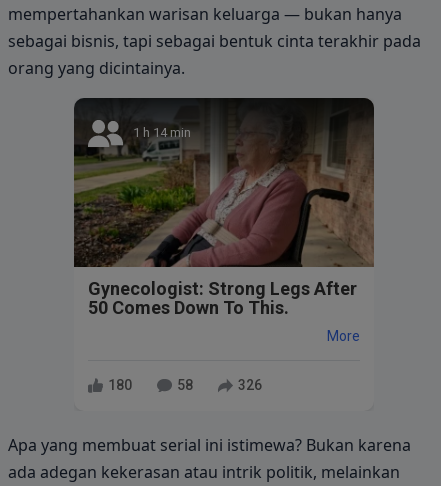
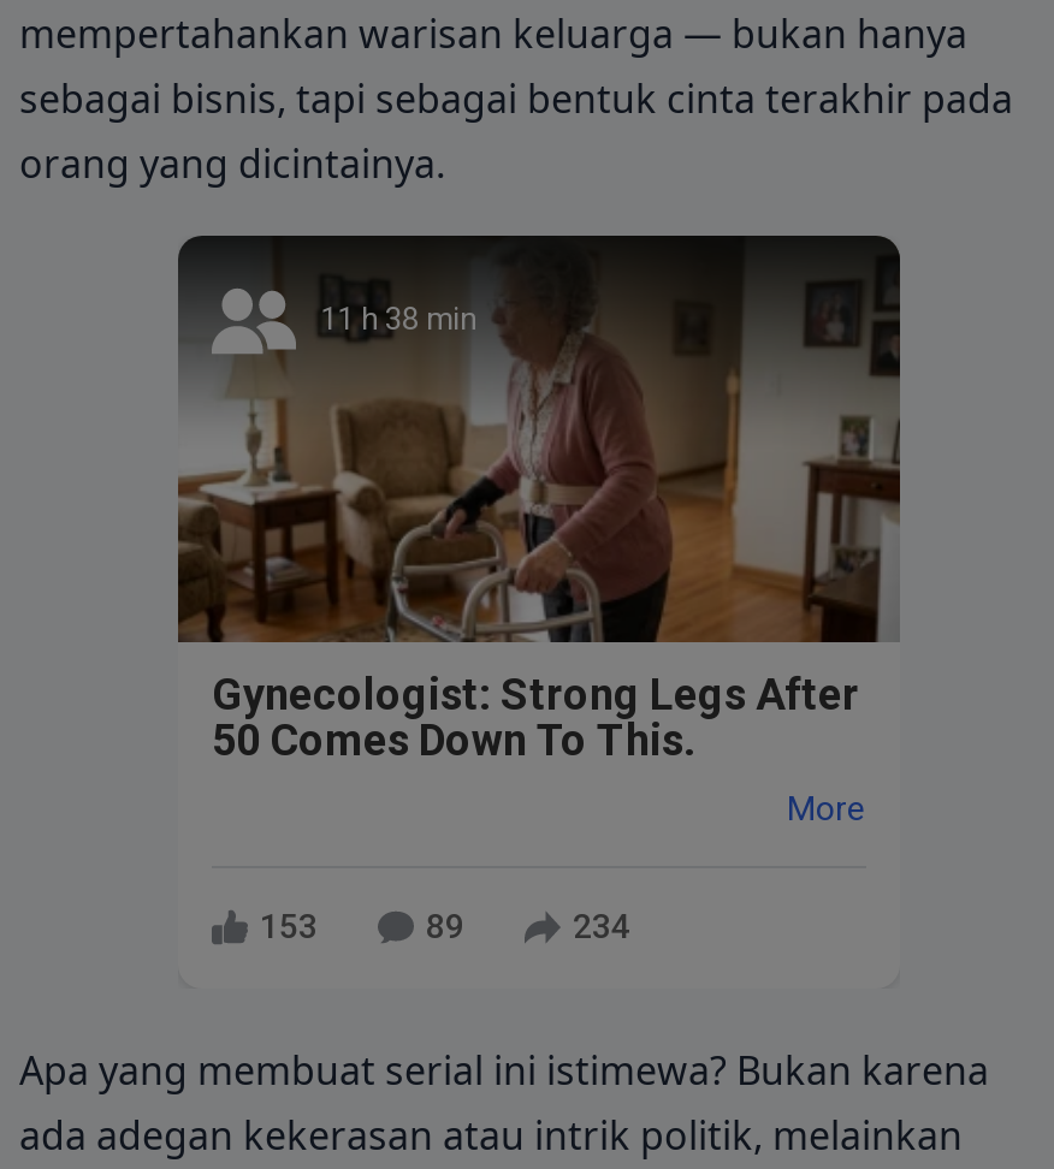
- [image]
- 1 h 14 min
+ [image]
+ 11 h 38 min

- 180
+ 153

- 58
+ 89

- 326
+ 234
